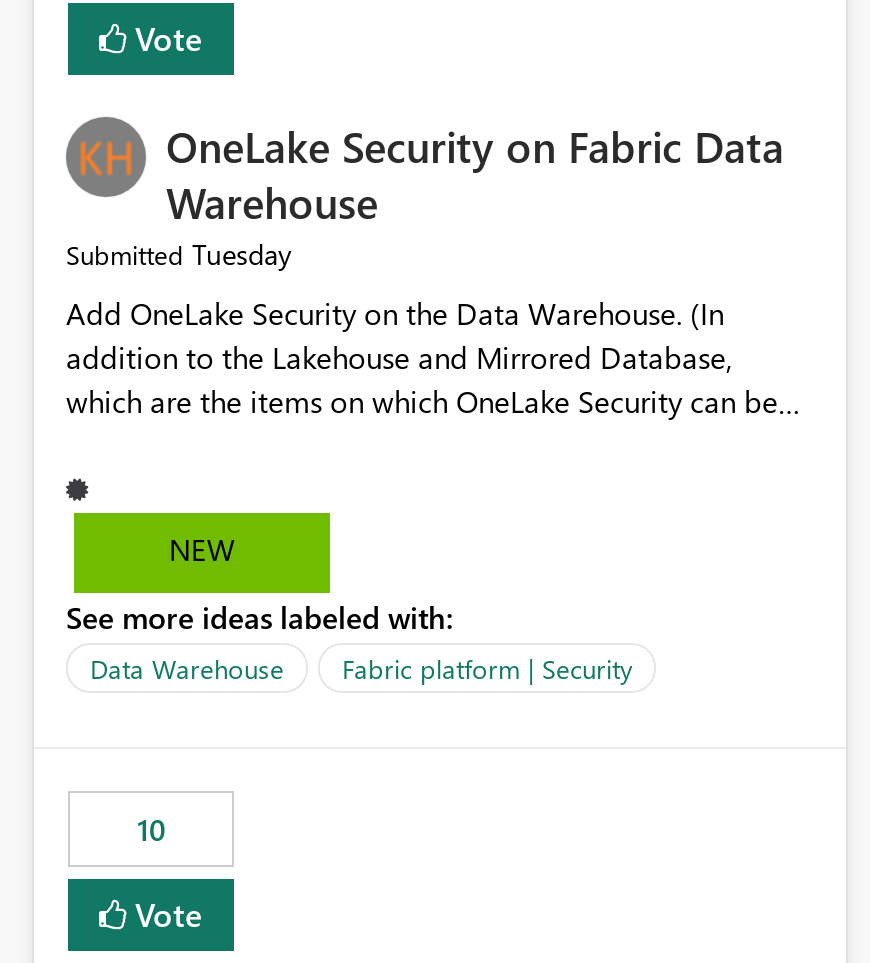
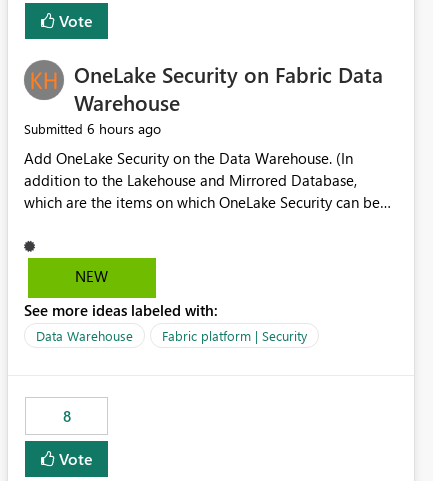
- Submitted Tuesday
+ Submitted 6 hours ago

- 10
+ 8
